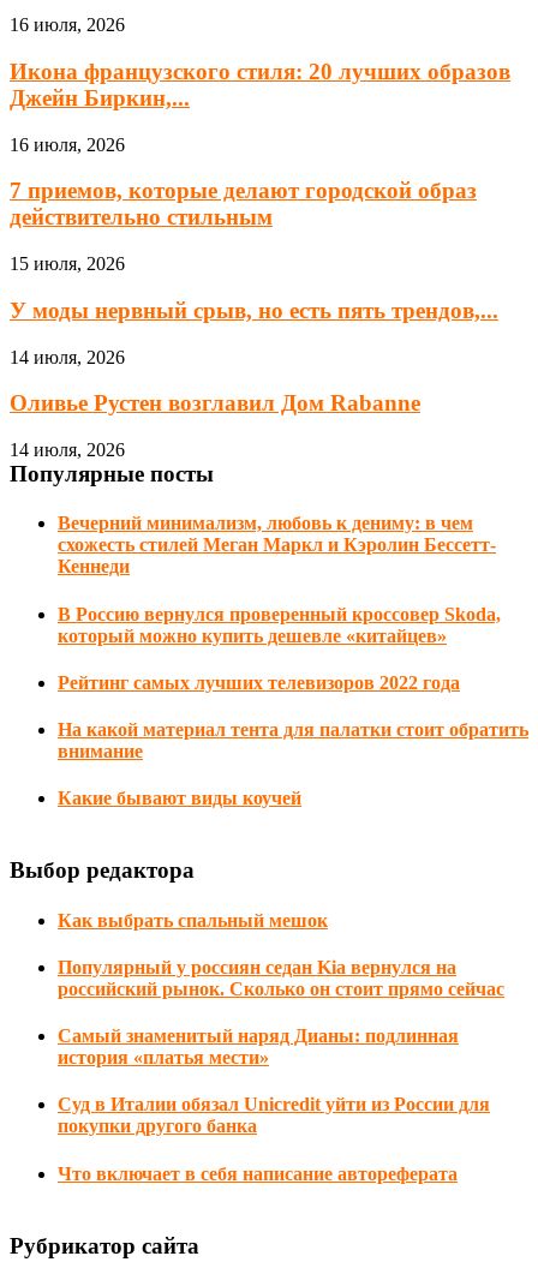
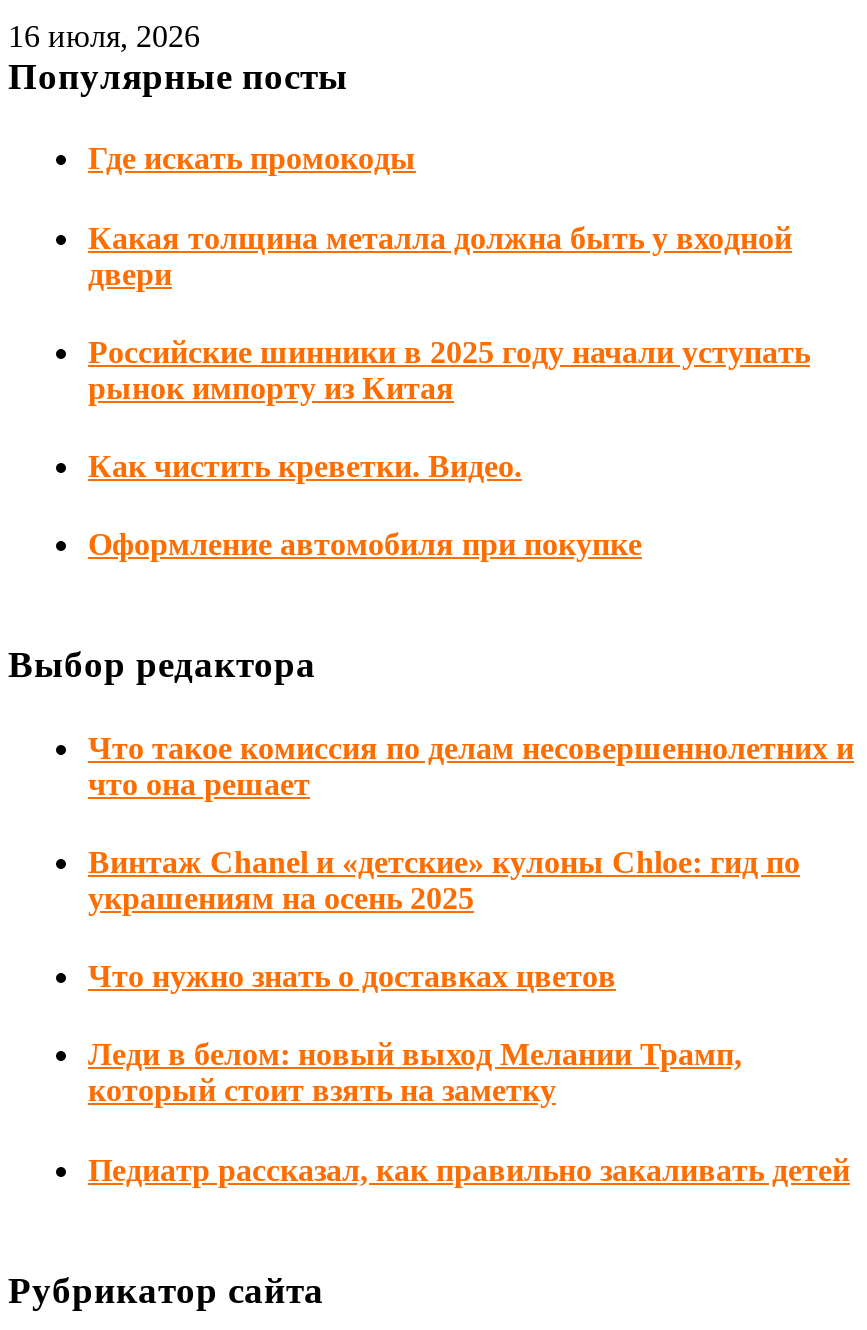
- Икона французского стиля: 20 лучших образов
- Джейн Биркин,...
- 16 июля, 2026
- 7 приемов, которые делают городской образ
- действительно стильным
- 15 июля, 2026
- У моды нервный срыв, но есть пять трендов,...
- 14 июля, 2026
- Оливье Рустен возглавил Дом Rabanne
- 14 июля, 2026

- Вечерний минимализм, любовь к дениму: в чем
- схожесть стилей Меган Маркл и Кэролин Бессетт-
- Кеннеди
+ Где искать промокоды

- В Россию вернулся проверенный кроссовер Skoda,
- который можно купить дешевле «китайцев»
+ Какая толщина металла должна быть у входной
+ двери

- Рейтинг самых лучших телевизоров 2022 года
+ Российские шинники в 2025 году начали уступать
+ рынок импорту из Китая

- На какой материал тента для палатки стоит обратить
- внимание
+ Как чистить креветки. Видео.

- Какие бывают виды коучей
+ Оформление автомобиля при покупке

- Как выбрать спальный мешок
+ Что такое комиссия по делам несовершеннолетних и
+ что она решает

- Популярный у россиян седан Kia вернулся на
- российский рынок. Сколько он стоит прямо сейчас
+ Винтаж Chanel и «детские» кулоны Chloe: гид по
+ украшениям на осень 2025

- Самый знаменитый наряд Дианы: подлинная
- история «платья мести»
+ Что нужно знать о доставках цветов

- Суд в Италии обязал Unicredit уйти из России для
- покупки другого банка
+ Леди в белом: новый выход Мелании Трамп,
+ который стоит взять на заметку

- Что включает в себя написание автореферата
+ Педиатр рассказал, как правильно закаливать детей
